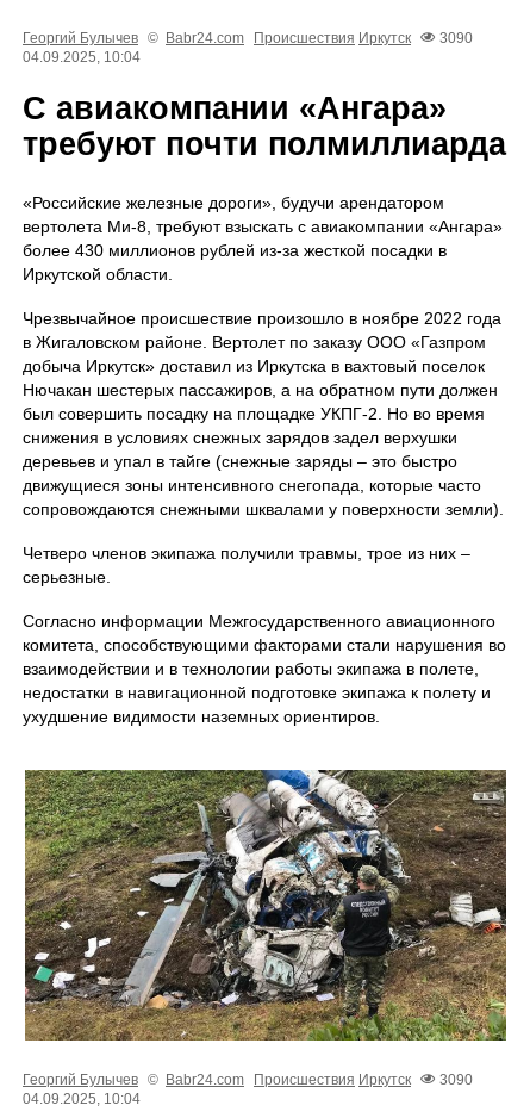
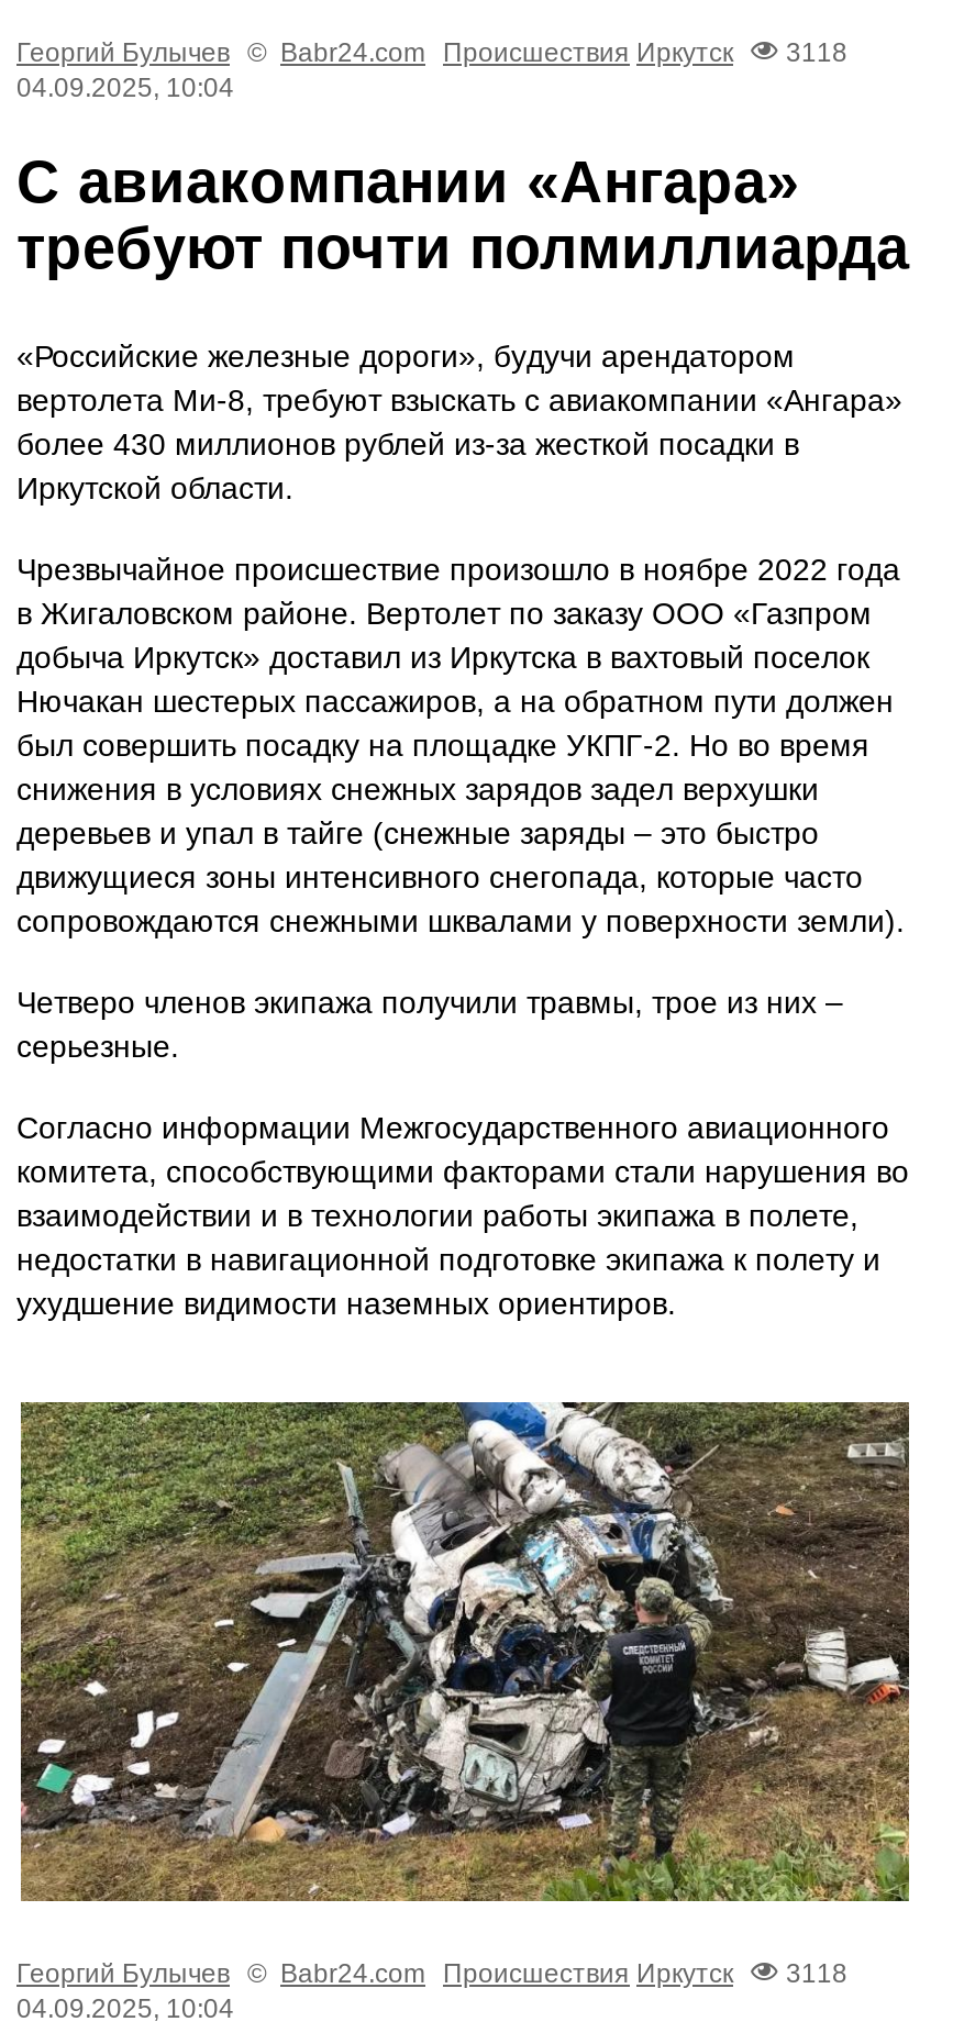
- Георгий Булычев © Babr24.com Происшествия Иркутск 3090
+ Георгий Булычев © Babr24.com Происшествия Иркутск 3118

- Георгий Булычев © Babr24.com Происшествия Иркутск 3090
+ Георгий Булычев © Babr24.com Происшествия Иркутск 3118
